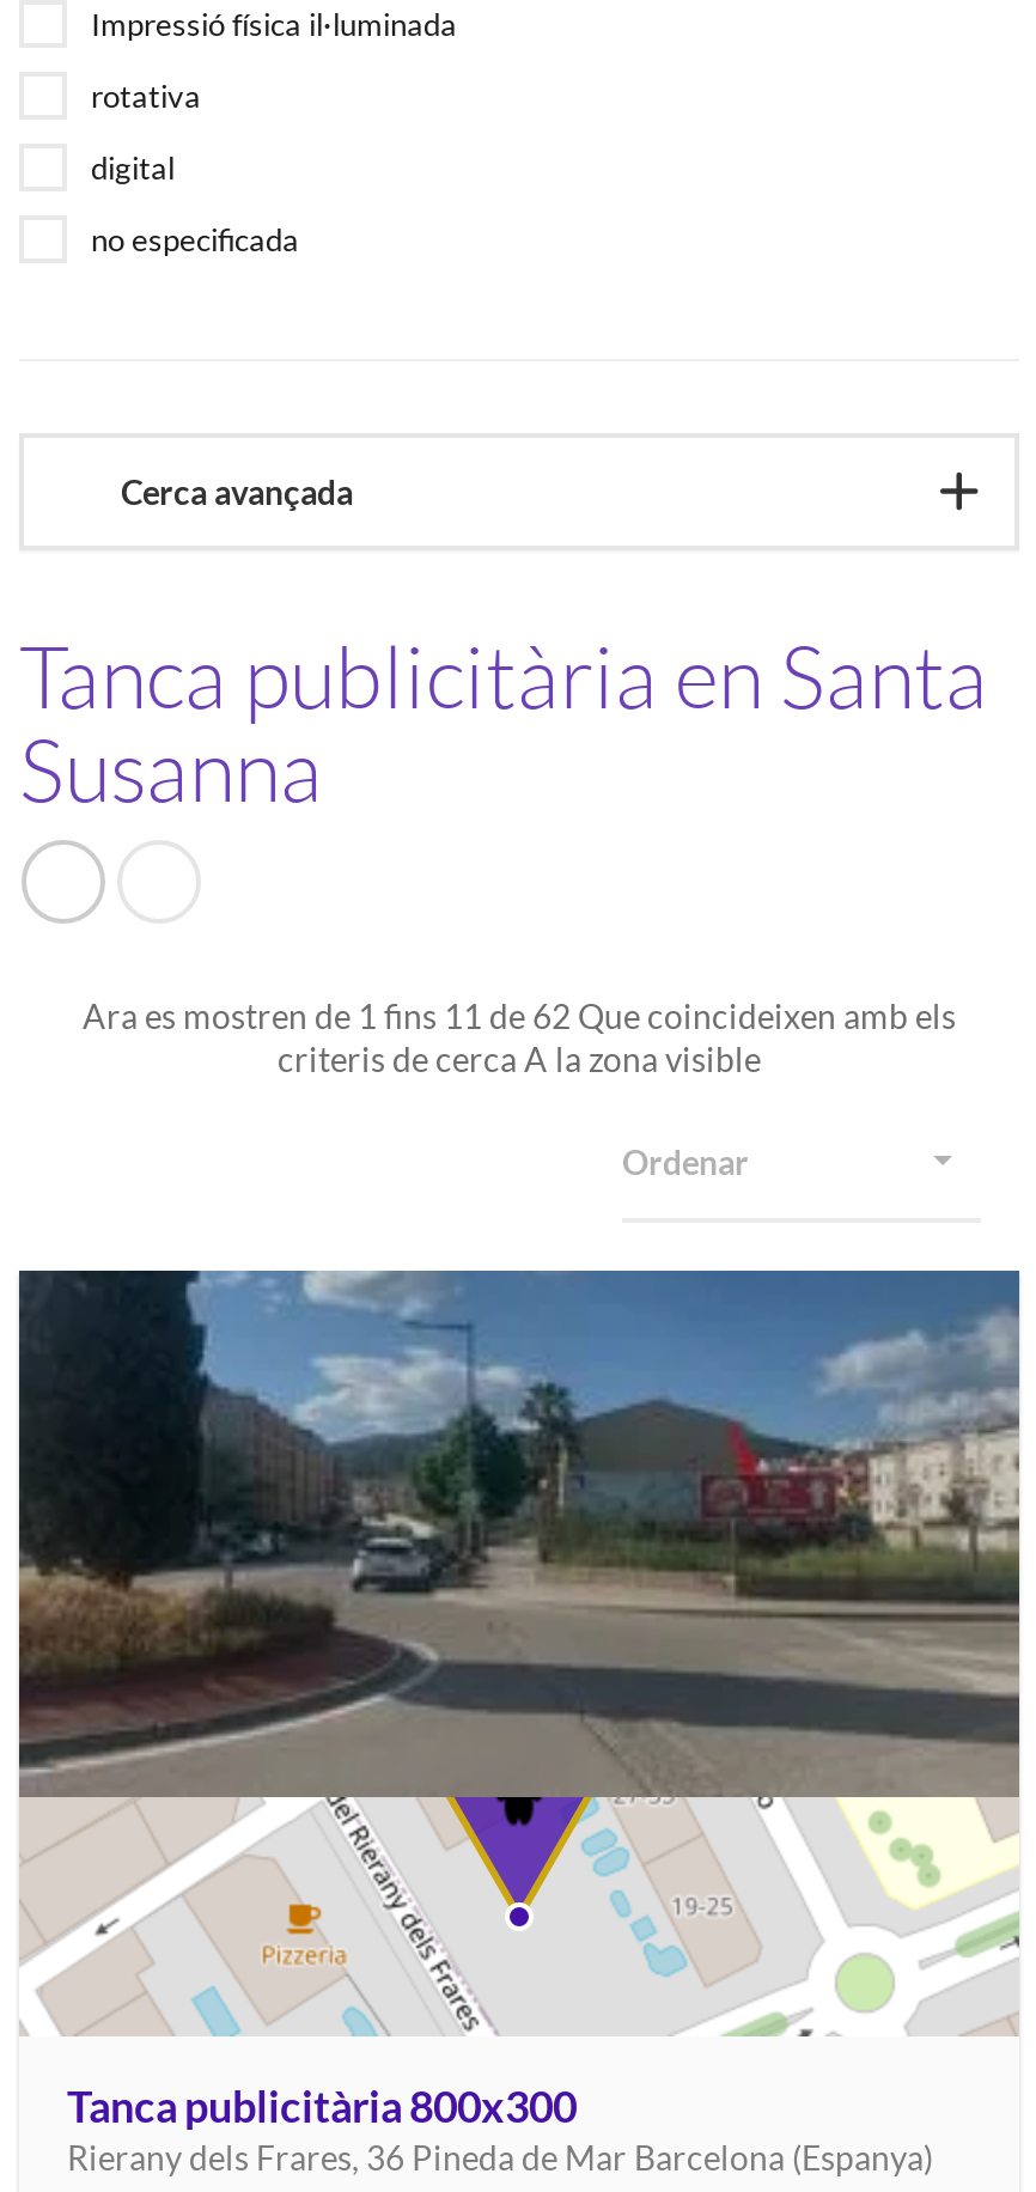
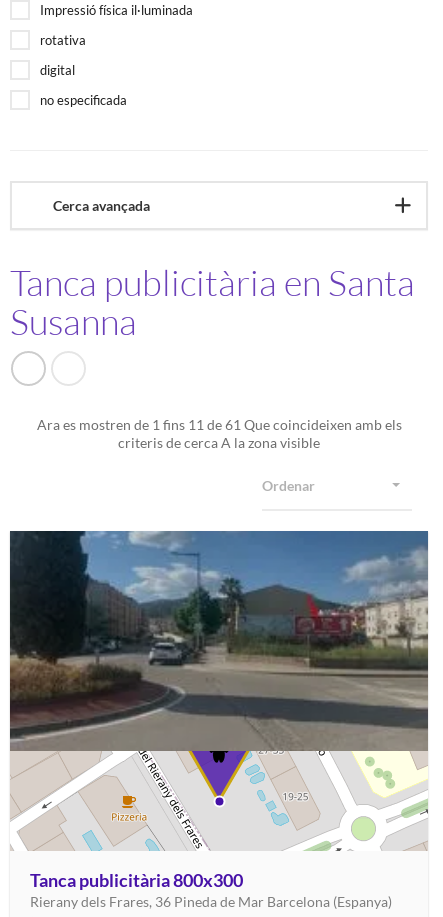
- Ara es mostren de 1 fins 11 de 62 Que coincideixen amb els
+ Ara es mostren de 1 fins 11 de 61 Que coincideixen amb els
